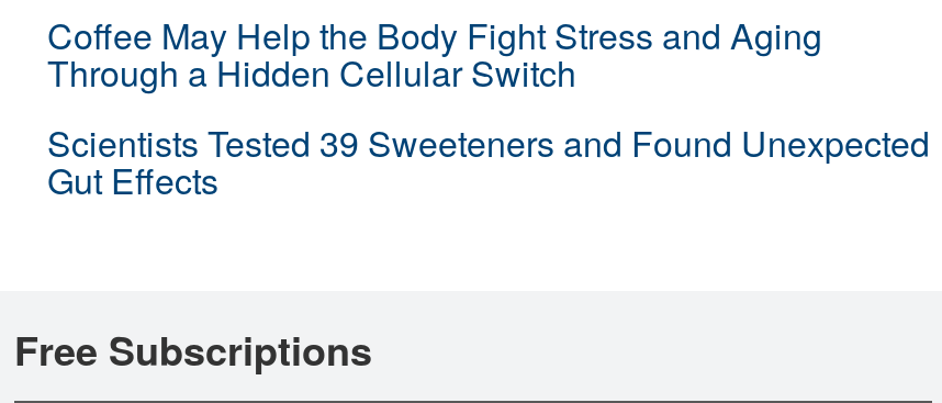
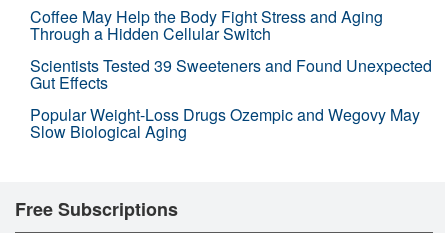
+ Popular Weight-Loss Drugs Ozempic and Wegovy May
+ Slow Biological Aging
